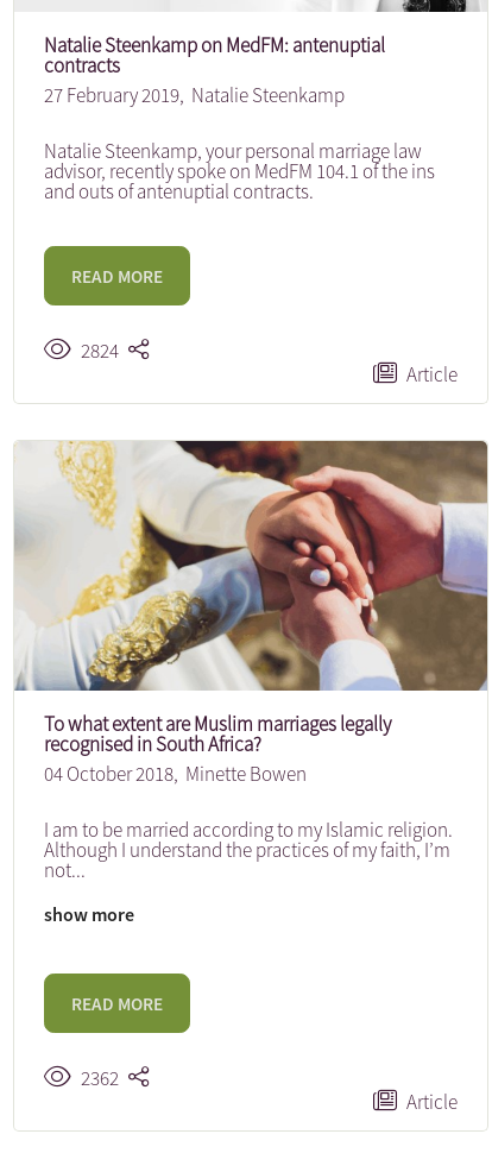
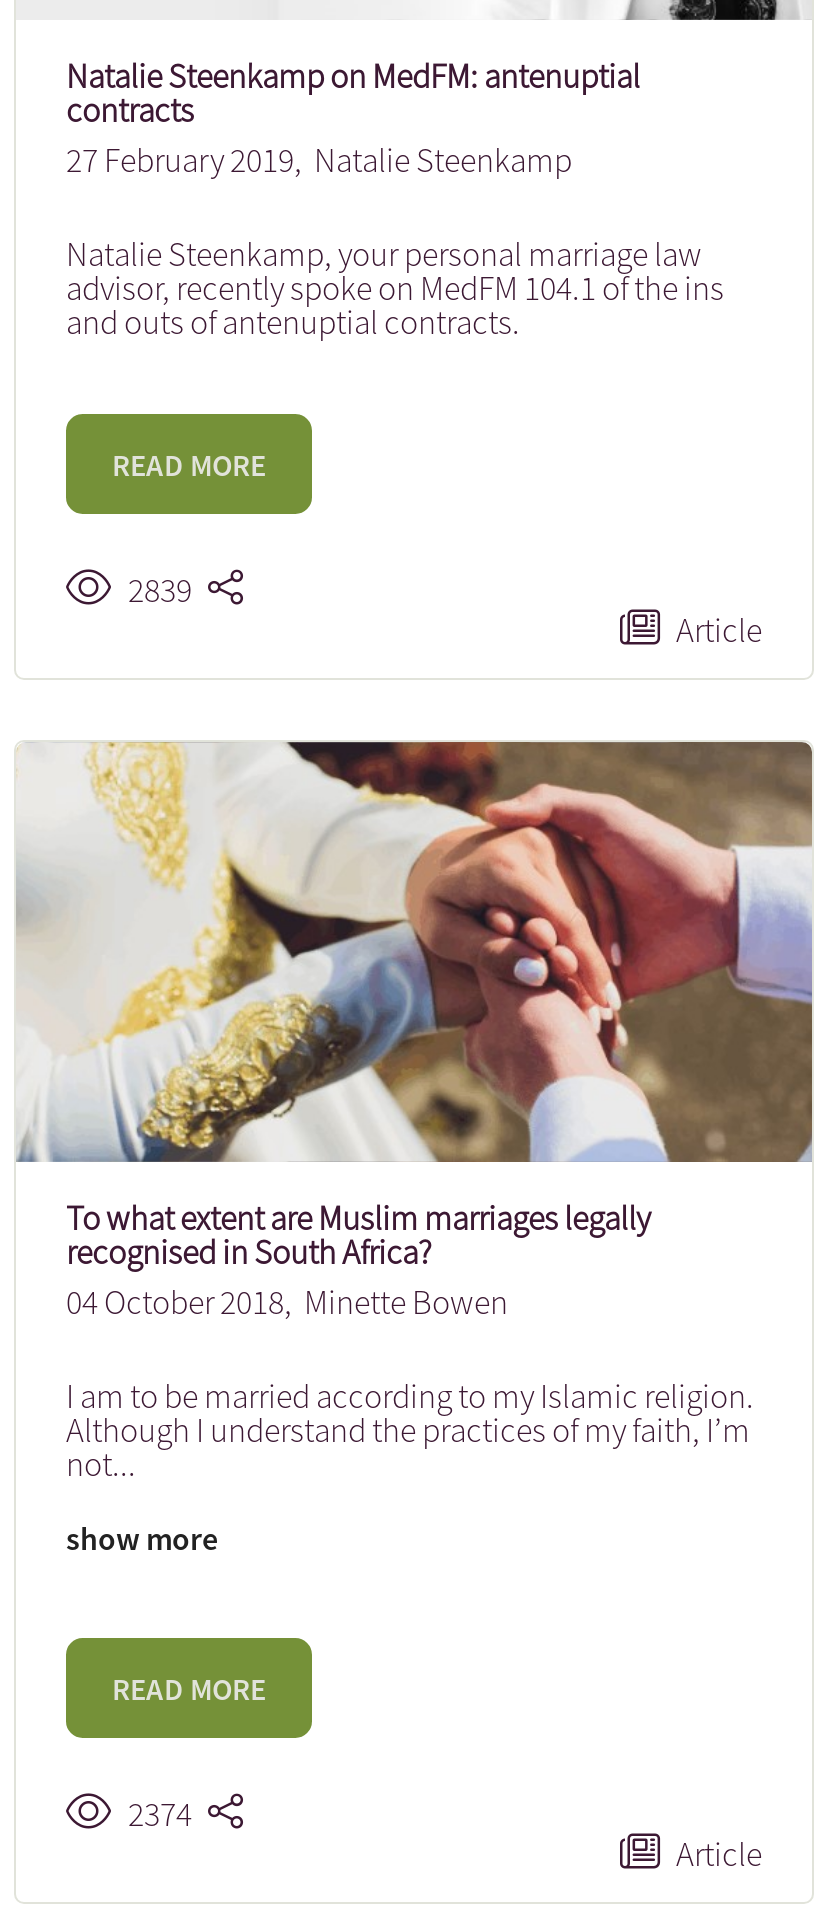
- 2824
+ 2839

- 2362
+ 2374
